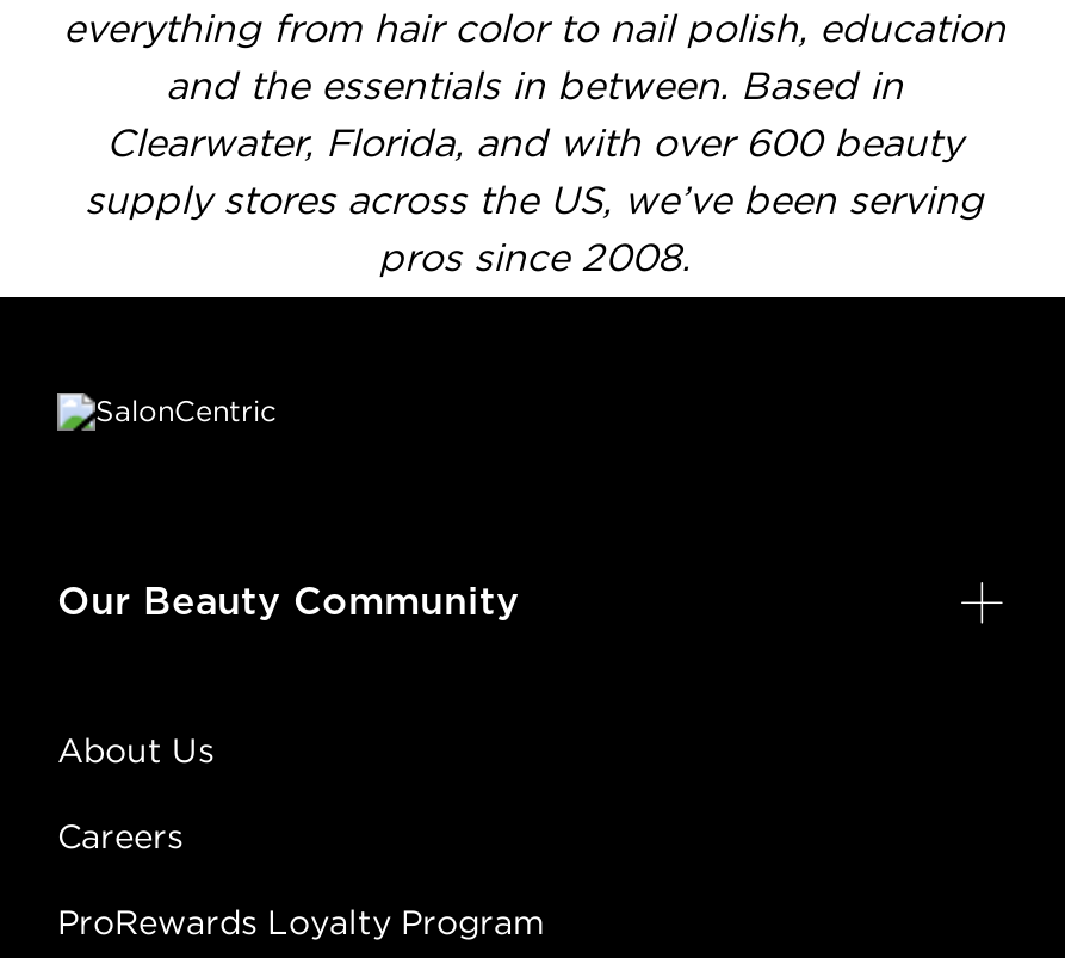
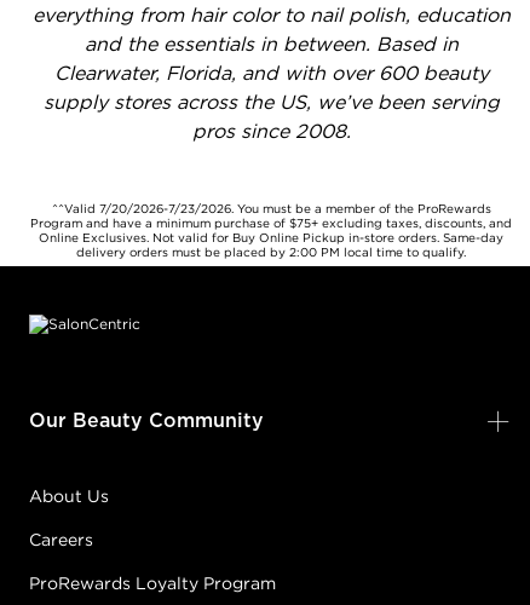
+ ^^Valid 7/20/2026-7/23/2026. You must be a member of the ProRewards
+ Program and have a minimum purchase of $75+ excluding taxes, discounts, and
+ Online Exclusives. Not valid for Buy Online Pickup in-store orders. Same-day
+ delivery orders must be placed by 2:00 PM local time to qualify.
